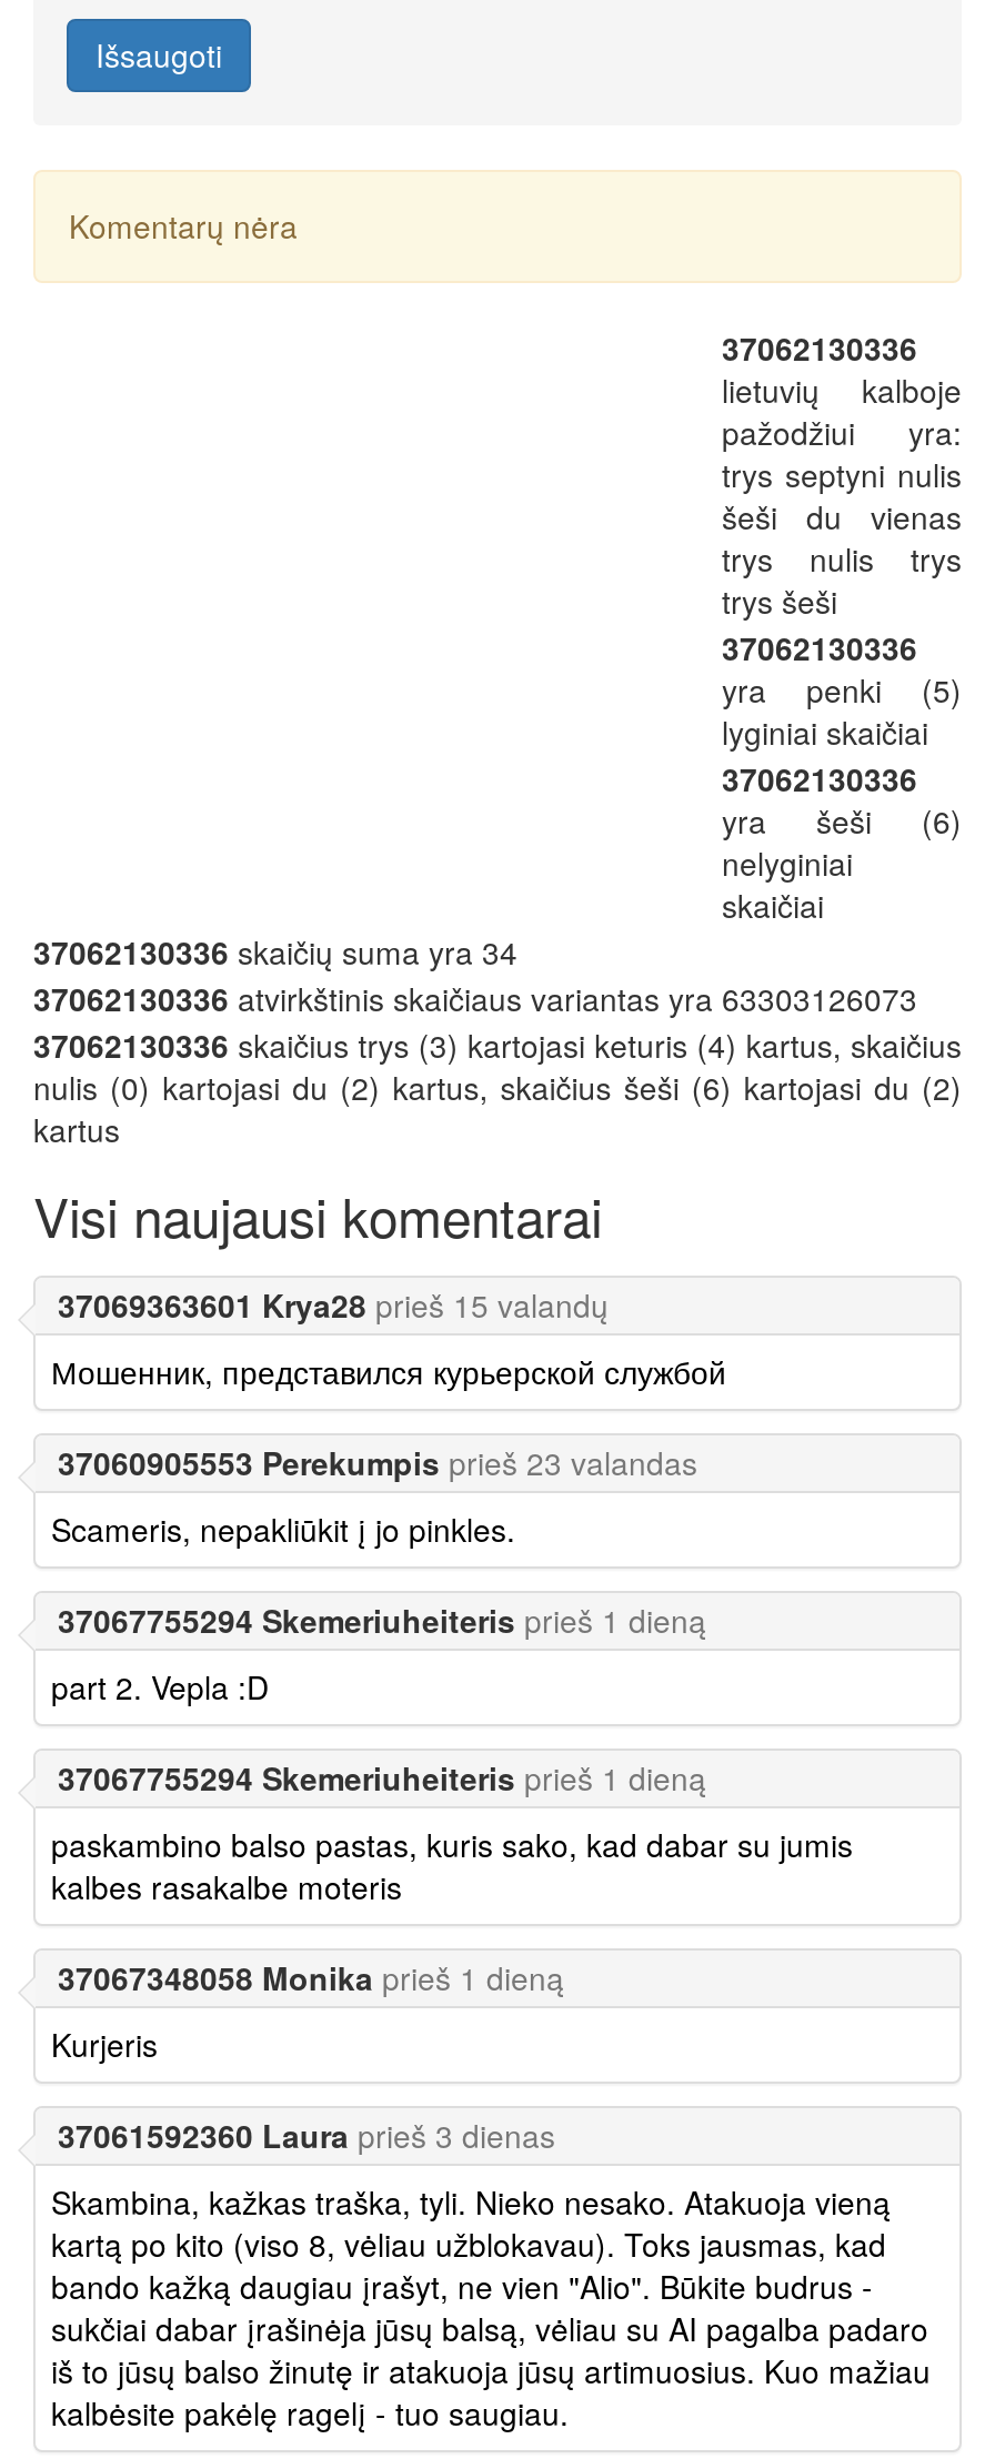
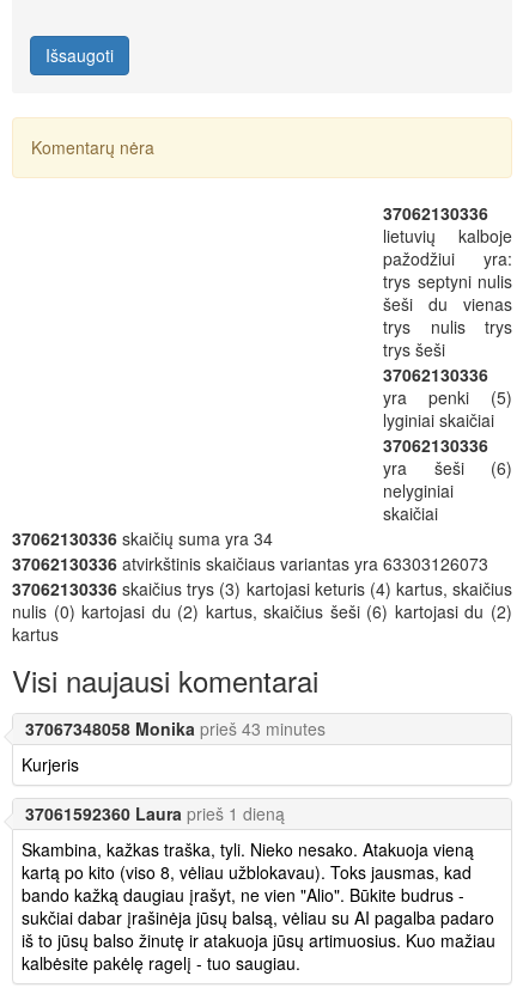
- 37069363601 Krya28 prieš 15 valandų
- Мошенник, представился курьерской службой
- 37060905553 Perekumpis prieš 23 valandas
- Scameris, nepakliūkit į jo pinkles.
- 37067755294 Skemeriuheiteris prieš 1 dieną
- part 2. Vepla :D
- 37067755294 Skemeriuheiteris prieš 1 dieną
- paskambino balso pastas, kuris sako, kad dabar su jumis
- kalbes rasakalbe moteris
- 37067348058 Monika prieš 1 dieną
+ 37067348058 Monika prieš 43 minutes

- 37061592360 Laura prieš 3 dienas
+ 37061592360 Laura prieš 1 dieną
